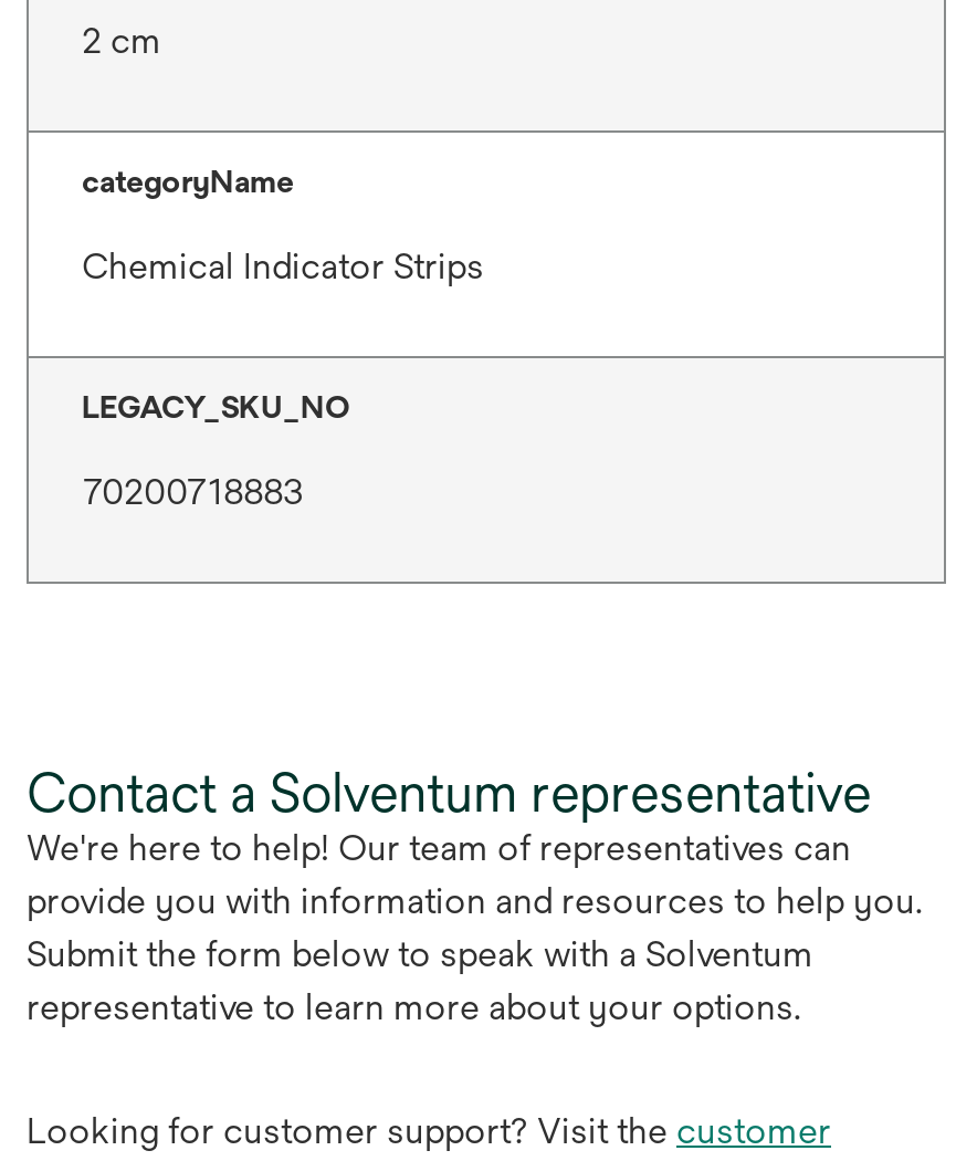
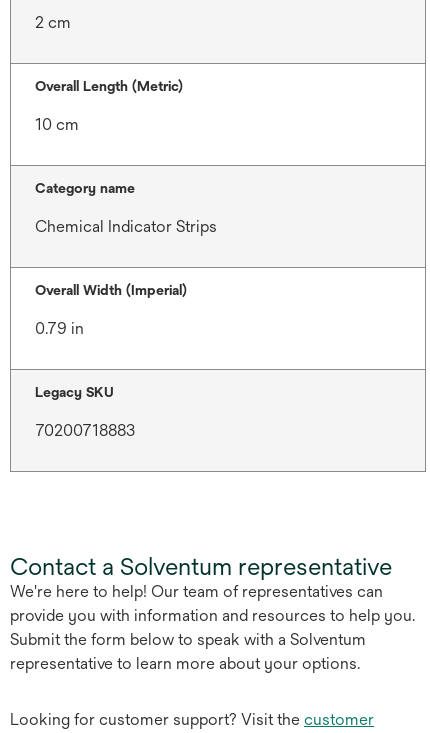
- categoryName
+ Overall Length (Metric)
+ 10 cm
+ Category name

- LEGACY_SKU_NO
+ Overall Width (Imperial)
+ 0.79 in
+ Legacy SKU
